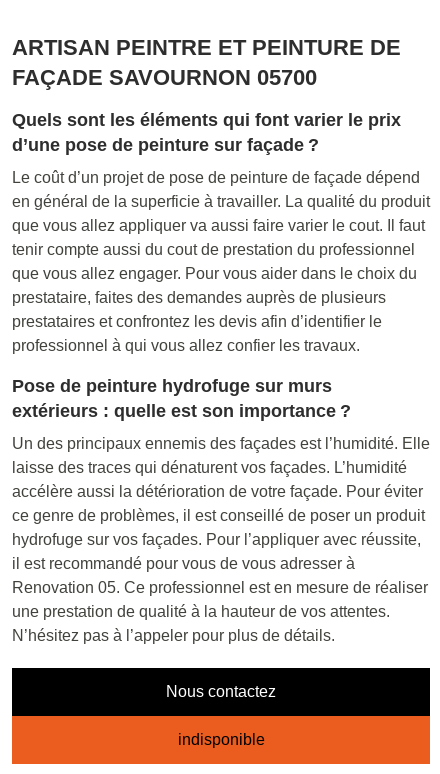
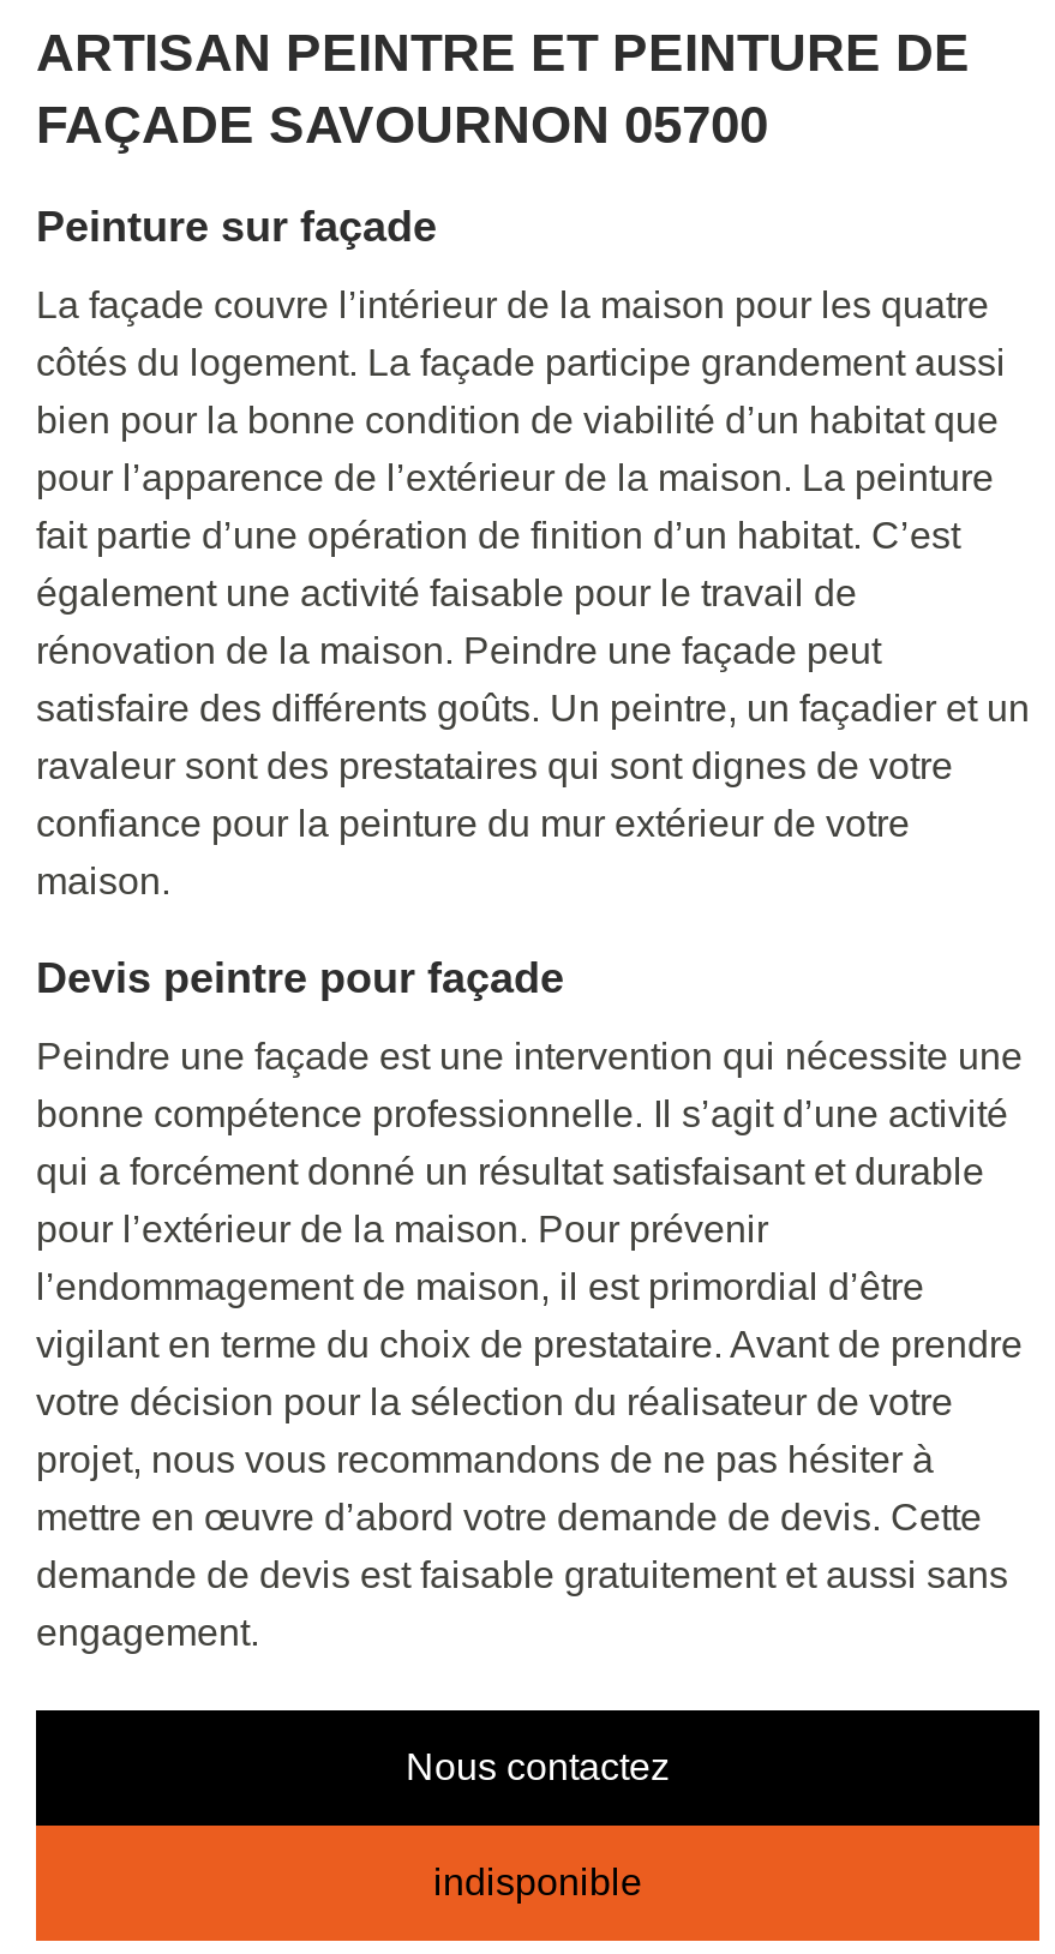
- Quels sont les éléments qui font varier le prix
- d’une pose de peinture sur façade ?
+ Peinture sur façade

- Le coût d’un projet de pose de peinture de façade dépend
- en général de la superficie à travailler. La qualité du produit
- que vous allez appliquer va aussi faire varier le cout. Il faut
- tenir compte aussi du cout de prestation du professionnel
- que vous allez engager. Pour vous aider dans le choix du
- prestataire, faites des demandes auprès de plusieurs
- prestataires et confrontez les devis afin d’identifier le
- professionnel à qui vous allez confier les travaux.
+ La façade couvre l’intérieur de la maison pour les quatre
+ côtés du logement. La façade participe grandement aussi
+ bien pour la bonne condition de viabilité d’un habitat que
+ pour l’apparence de l’extérieur de la maison. La peinture
+ fait partie d’une opération de finition d’un habitat. C’est
+ également une activité faisable pour le travail de
+ rénovation de la maison. Peindre une façade peut
+ satisfaire des différents goûts. Un peintre, un façadier et un
+ ravaleur sont des prestataires qui sont dignes de votre
+ confiance pour la peinture du mur extérieur de votre
+ maison.

- Pose de peinture hydrofuge sur murs
- extérieurs : quelle est son importance ?
+ Devis peintre pour façade

- Un des principaux ennemis des façades est l’humidité. Elle
- laisse des traces qui dénaturent vos façades. L’humidité
- accélère aussi la détérioration de votre façade. Pour éviter
- ce genre de problèmes, il est conseillé de poser un produit
- hydrofuge sur vos façades. Pour l’appliquer avec réussite,
- il est recommandé pour vous de vous adresser à
- Renovation 05. Ce professionnel est en mesure de réaliser
- une prestation de qualité à la hauteur de vos attentes.
- N’hésitez pas à l’appeler pour plus de détails.
+ Peindre une façade est une intervention qui nécessite une
+ bonne compétence professionnelle. Il s’agit d’une activité
+ qui a forcément donné un résultat satisfaisant et durable
+ pour l’extérieur de la maison. Pour prévenir
+ l’endommagement de maison, il est primordial d’être
+ vigilant en terme du choix de prestataire. Avant de prendre
+ votre décision pour la sélection du réalisateur de votre
+ projet, nous vous recommandons de ne pas hésiter à
+ mettre en œuvre d’abord votre demande de devis. Cette
+ demande de devis est faisable gratuitement et aussi sans
+ engagement.
